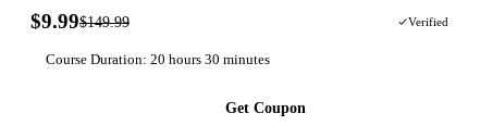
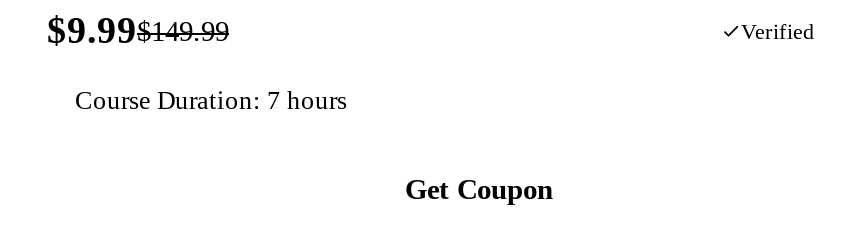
- Course Duration: 20 hours 30 minutes
+ Course Duration: 7 hours
